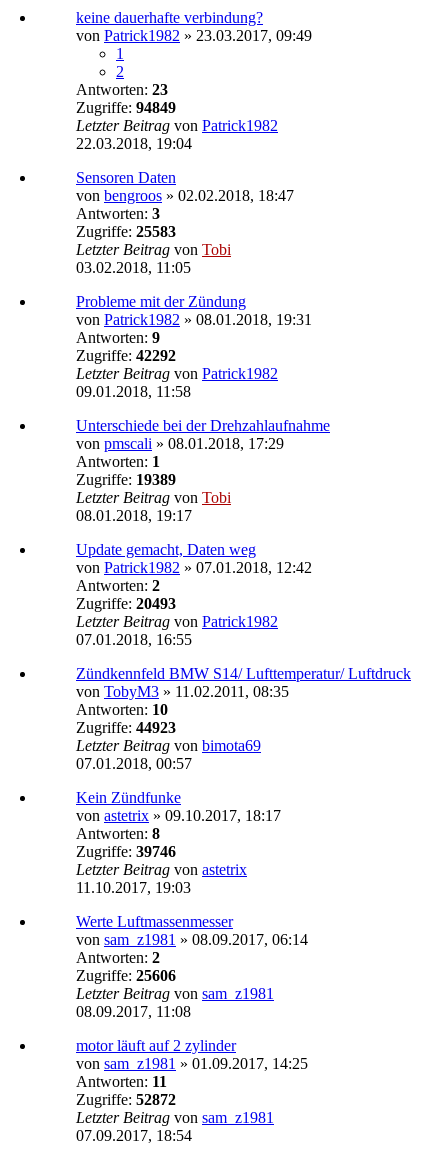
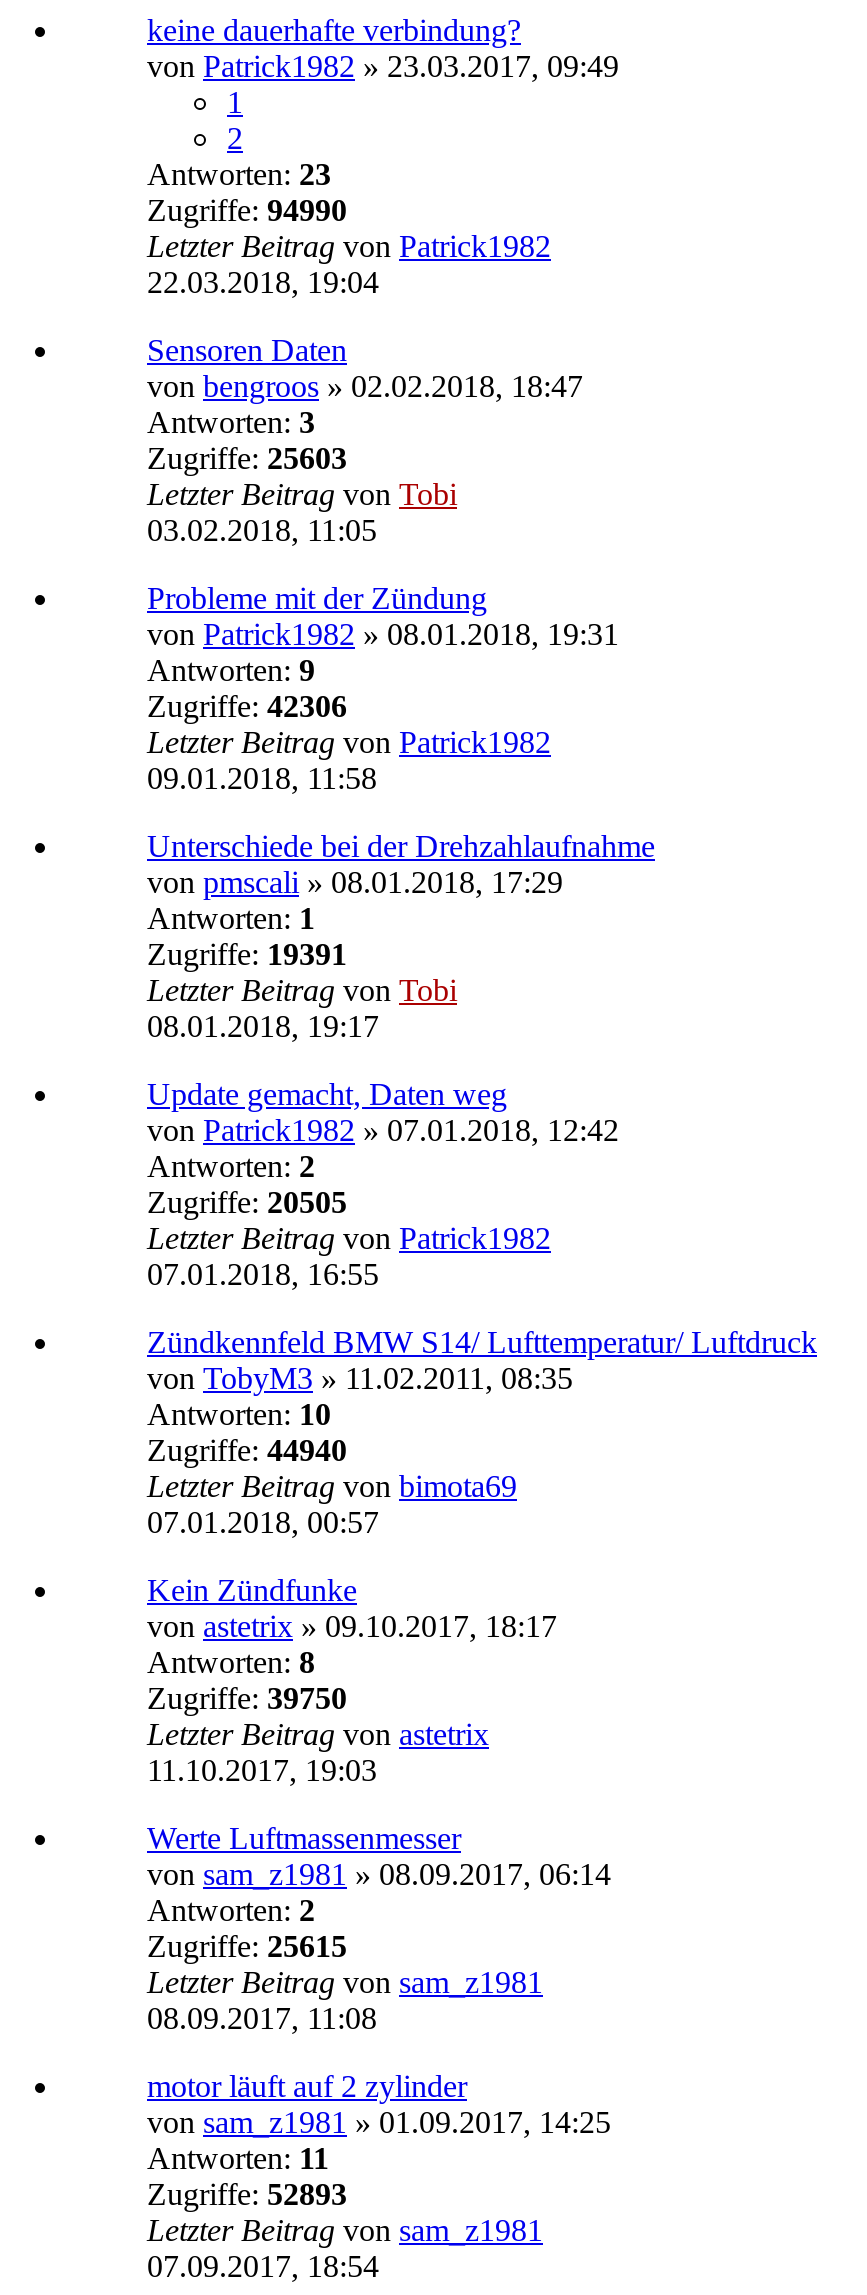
- Zugriffe: 94849
+ Zugriffe: 94990

- Zugriffe: 25583
+ Zugriffe: 25603

- Zugriffe: 42292
+ Zugriffe: 42306

- Zugriffe: 19389
+ Zugriffe: 19391

- Zugriffe: 20493
+ Zugriffe: 20505

- Zugriffe: 44923
+ Zugriffe: 44940

- Zugriffe: 39746
+ Zugriffe: 39750

- Zugriffe: 25606
+ Zugriffe: 25615

- Zugriffe: 52872
+ Zugriffe: 52893
